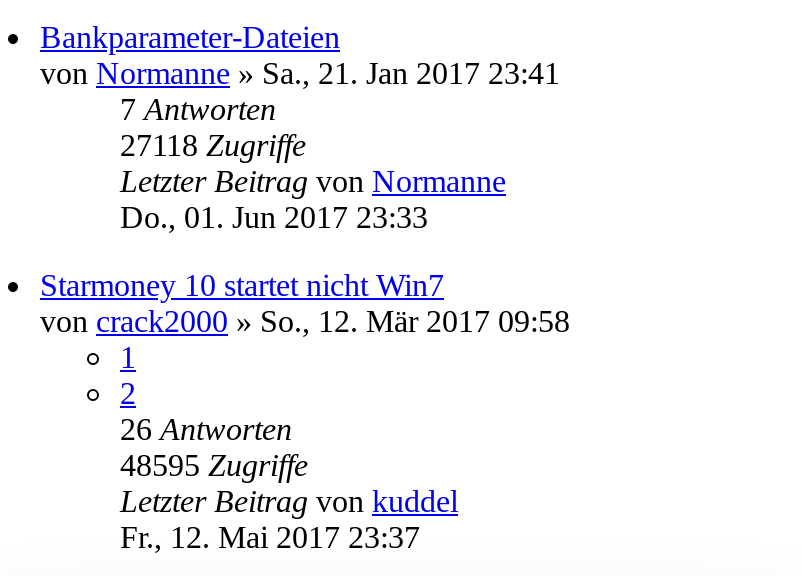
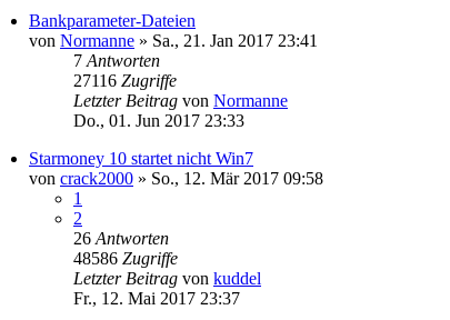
- 27118 Zugriffe
+ 27116 Zugriffe

- 48595 Zugriffe
+ 48586 Zugriffe
